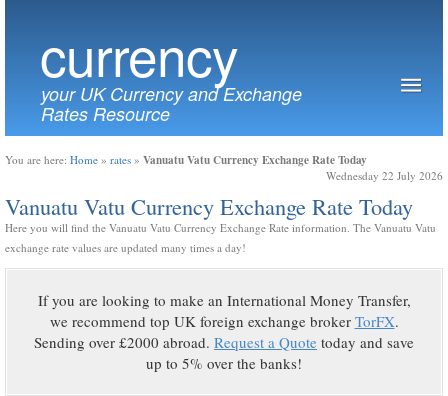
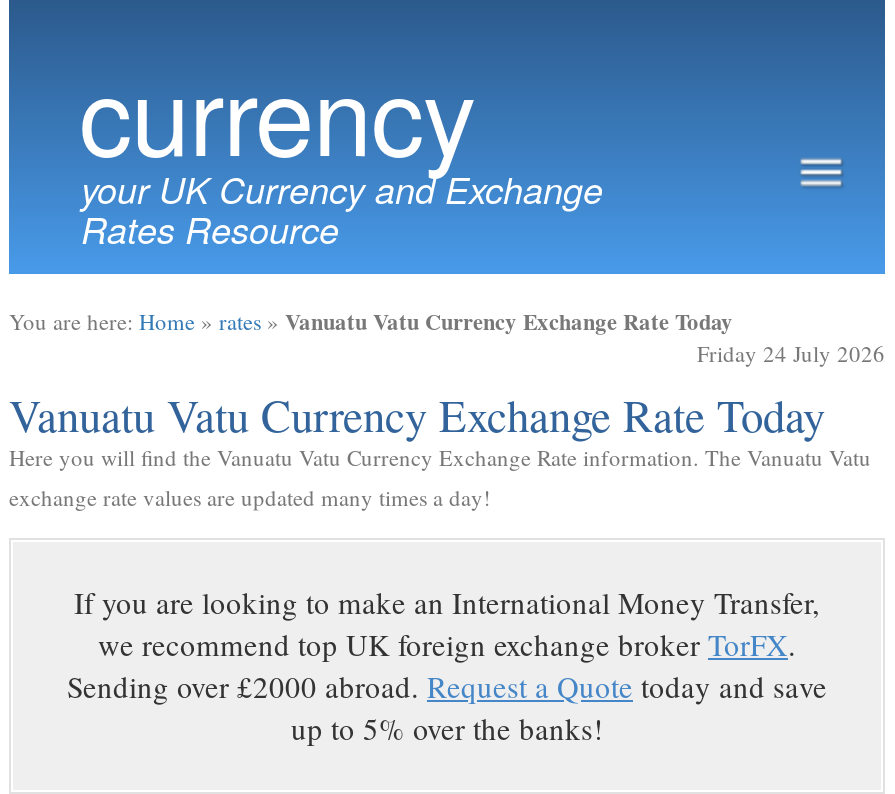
- Wednesday 22 July 2026
+ Friday 24 July 2026
